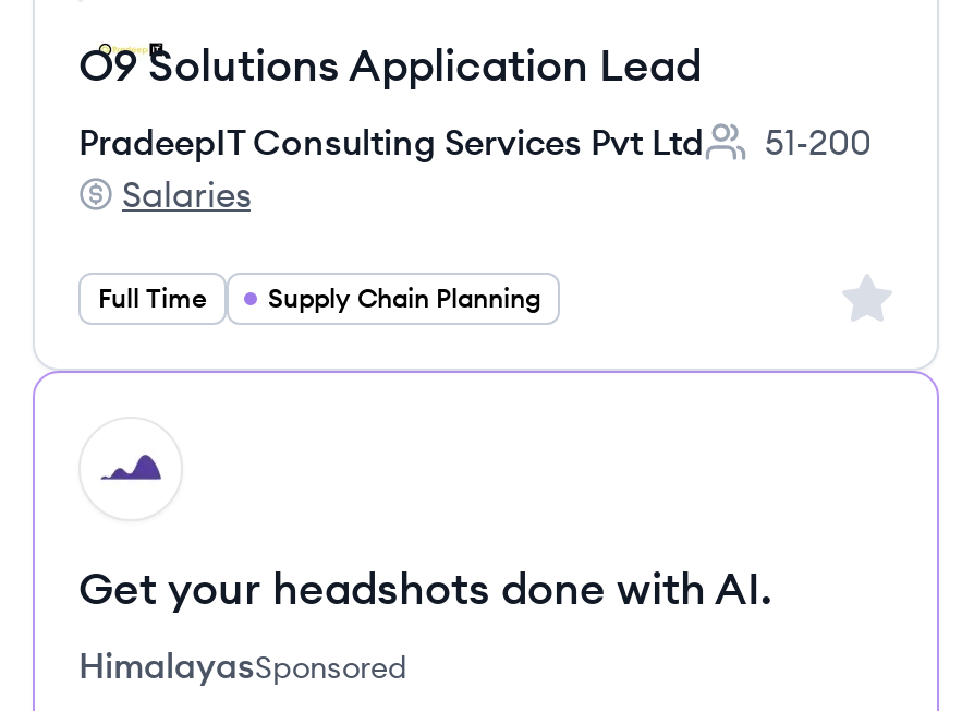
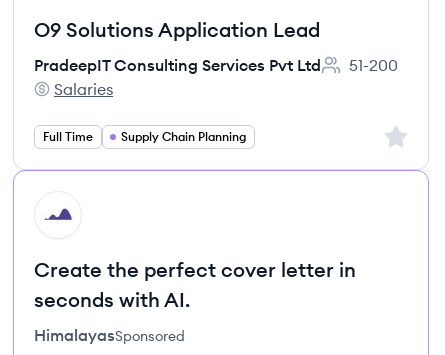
- Get your headshots done with AI.
+ Create the perfect cover letter in
+ seconds with AI.
